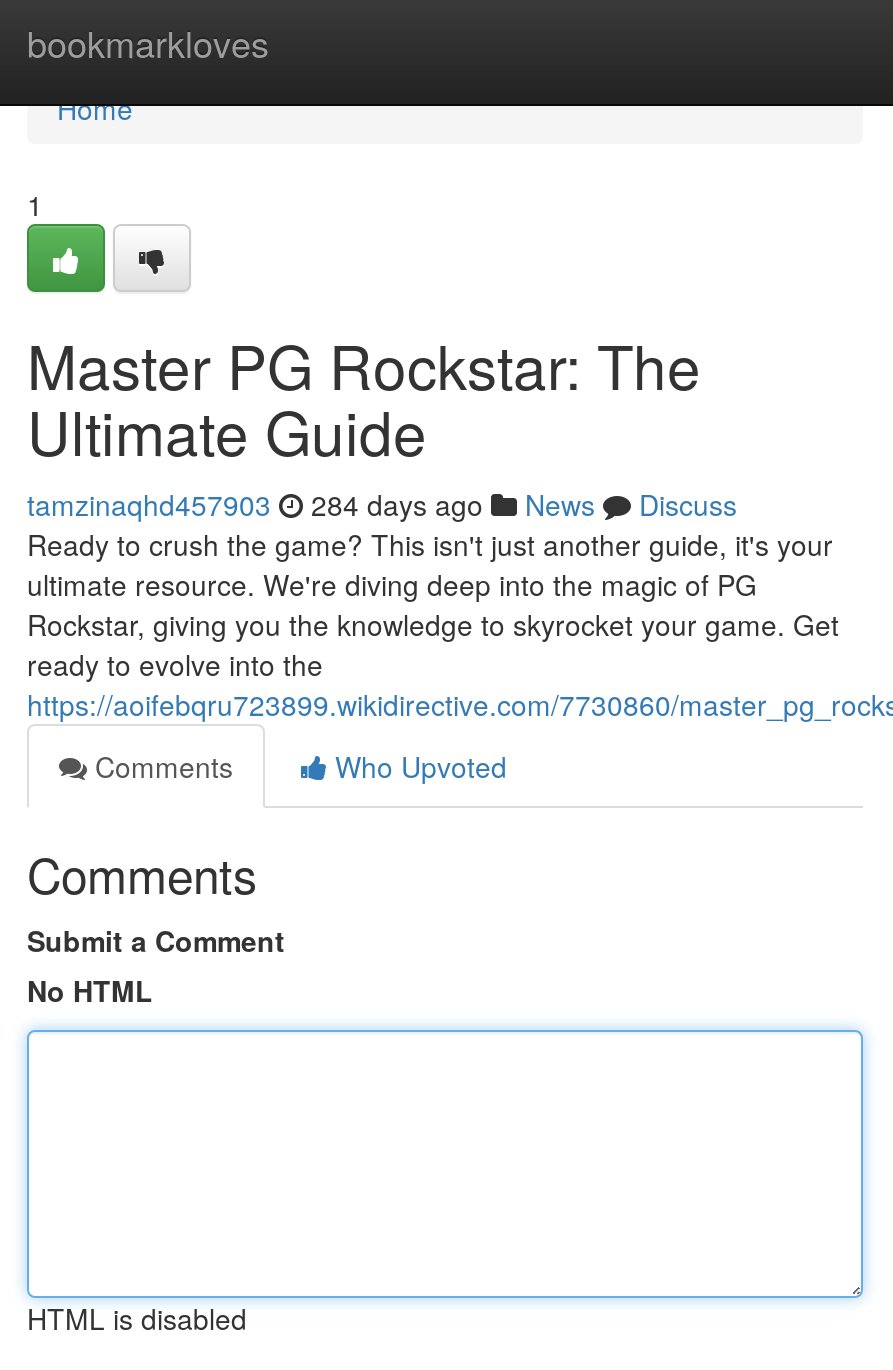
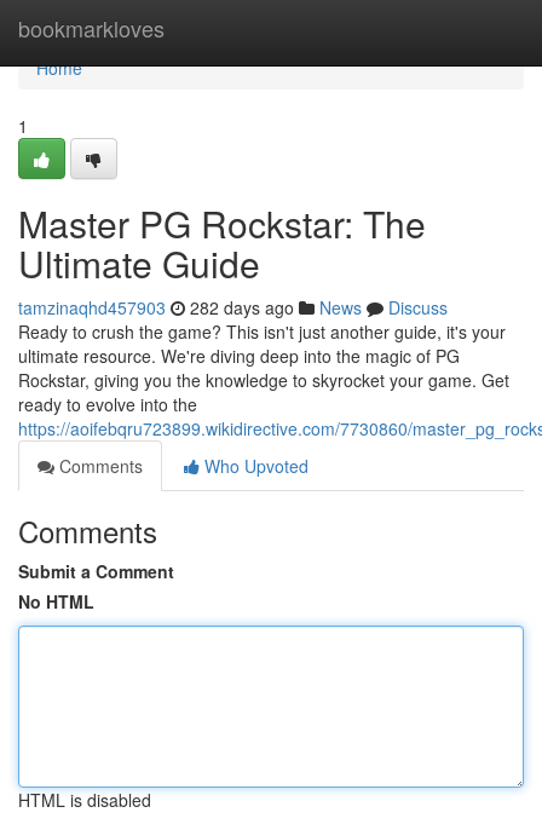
- tamzinaqhd457903 284 days ago News Discuss
+ tamzinaqhd457903 282 days ago News Discuss
